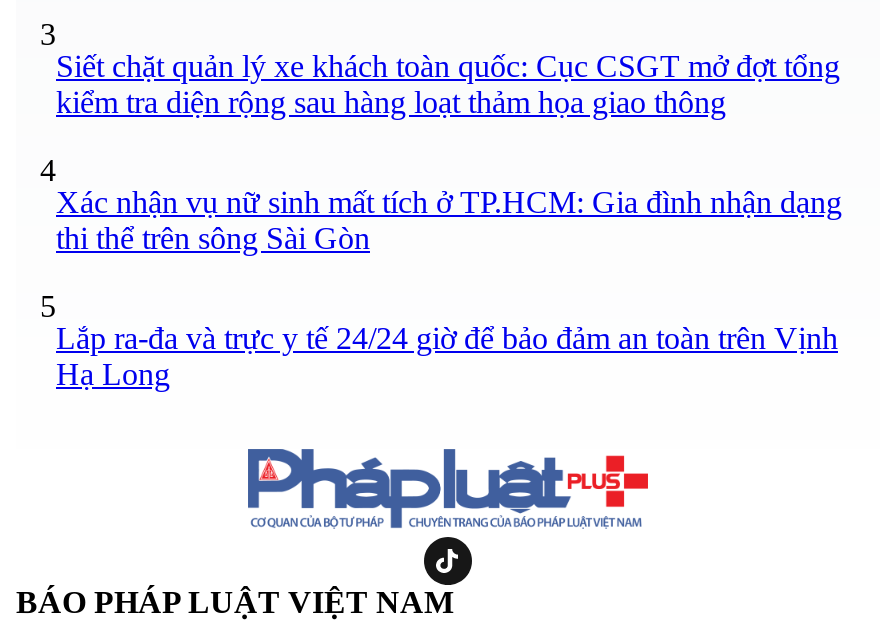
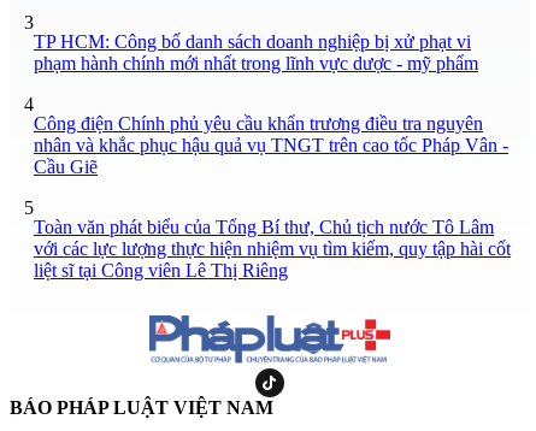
- Siết chặt quản lý xe khách toàn quốc: Cục CSGT mở đợt tổng
- kiểm tra diện rộng sau hàng loạt thảm họa giao thông
+ TP HCM: Công bố danh sách doanh nghiệp bị xử phạt vi
+ phạm hành chính mới nhất trong lĩnh vực dược - mỹ phẩm

- Xác nhận vụ nữ sinh mất tích ở TP.HCM: Gia đình nhận dạng
- thi thể trên sông Sài Gòn
+ Công điện Chính phủ yêu cầu khẩn trương điều tra nguyên
+ nhân và khắc phục hậu quả vụ TNGT trên cao tốc Pháp Vân -
+ Cầu Giẽ

- Lắp ra-đa và trực y tế 24/24 giờ để bảo đảm an toàn trên Vịnh
- Hạ Long
+ Toàn văn phát biểu của Tổng Bí thư, Chủ tịch nước Tô Lâm
+ với các lực lượng thực hiện nhiệm vụ tìm kiếm, quy tập hài cốt
+ liệt sĩ tại Công viên Lê Thị Riêng
